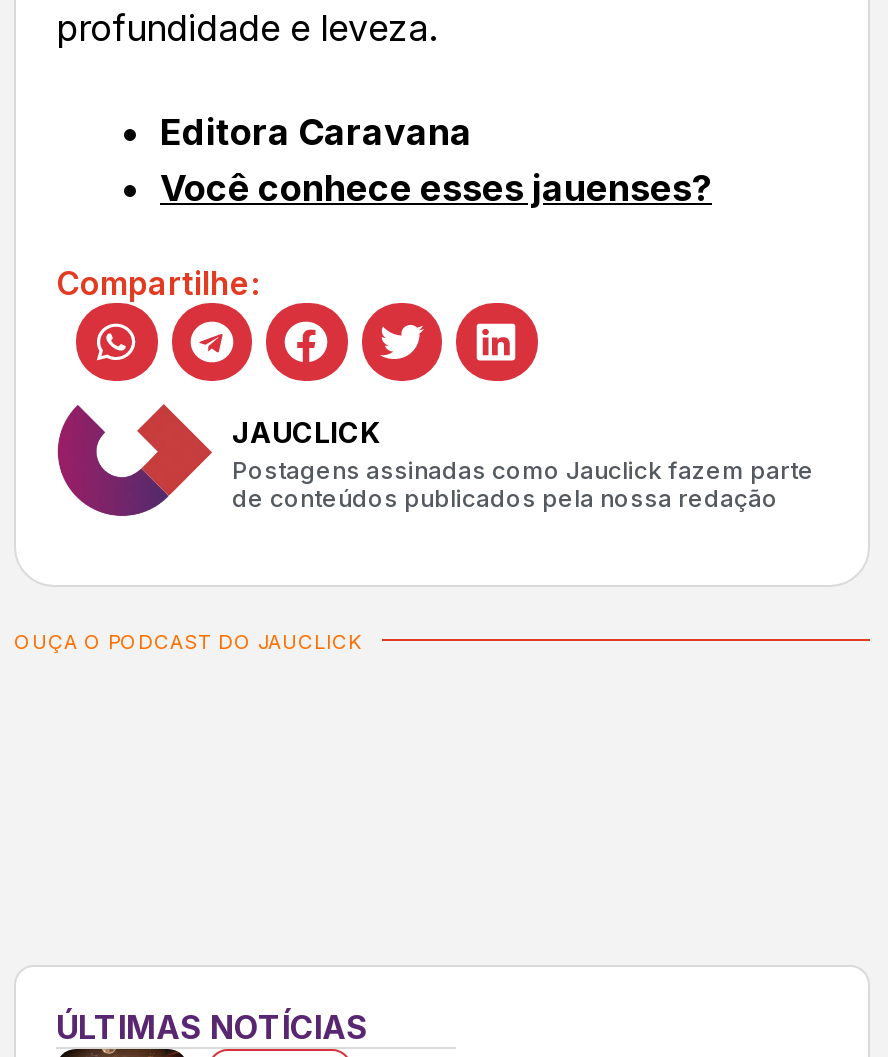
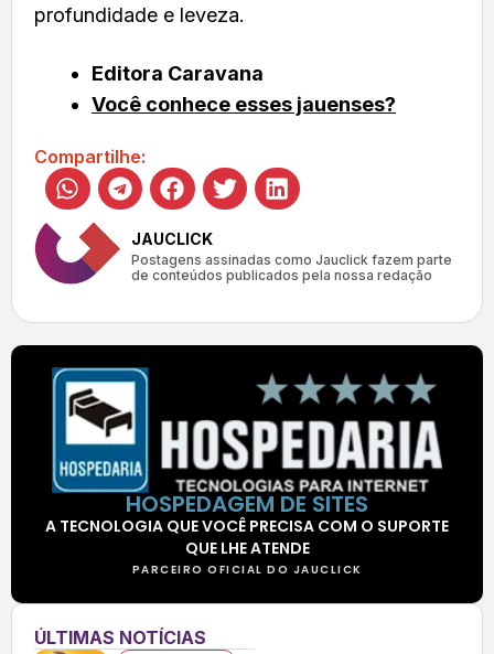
+ [image]

- OUÇA O PODCAST DO JAUCLICK
+ HOSPEDAGEM DE SITES
+ A TECNOLOGIA QUE VOCÊ PRECISA COM O SUPORTE
+ QUE LHE ATENDE
+ PARCEIRO OFICIAL DO JAUCLICK
